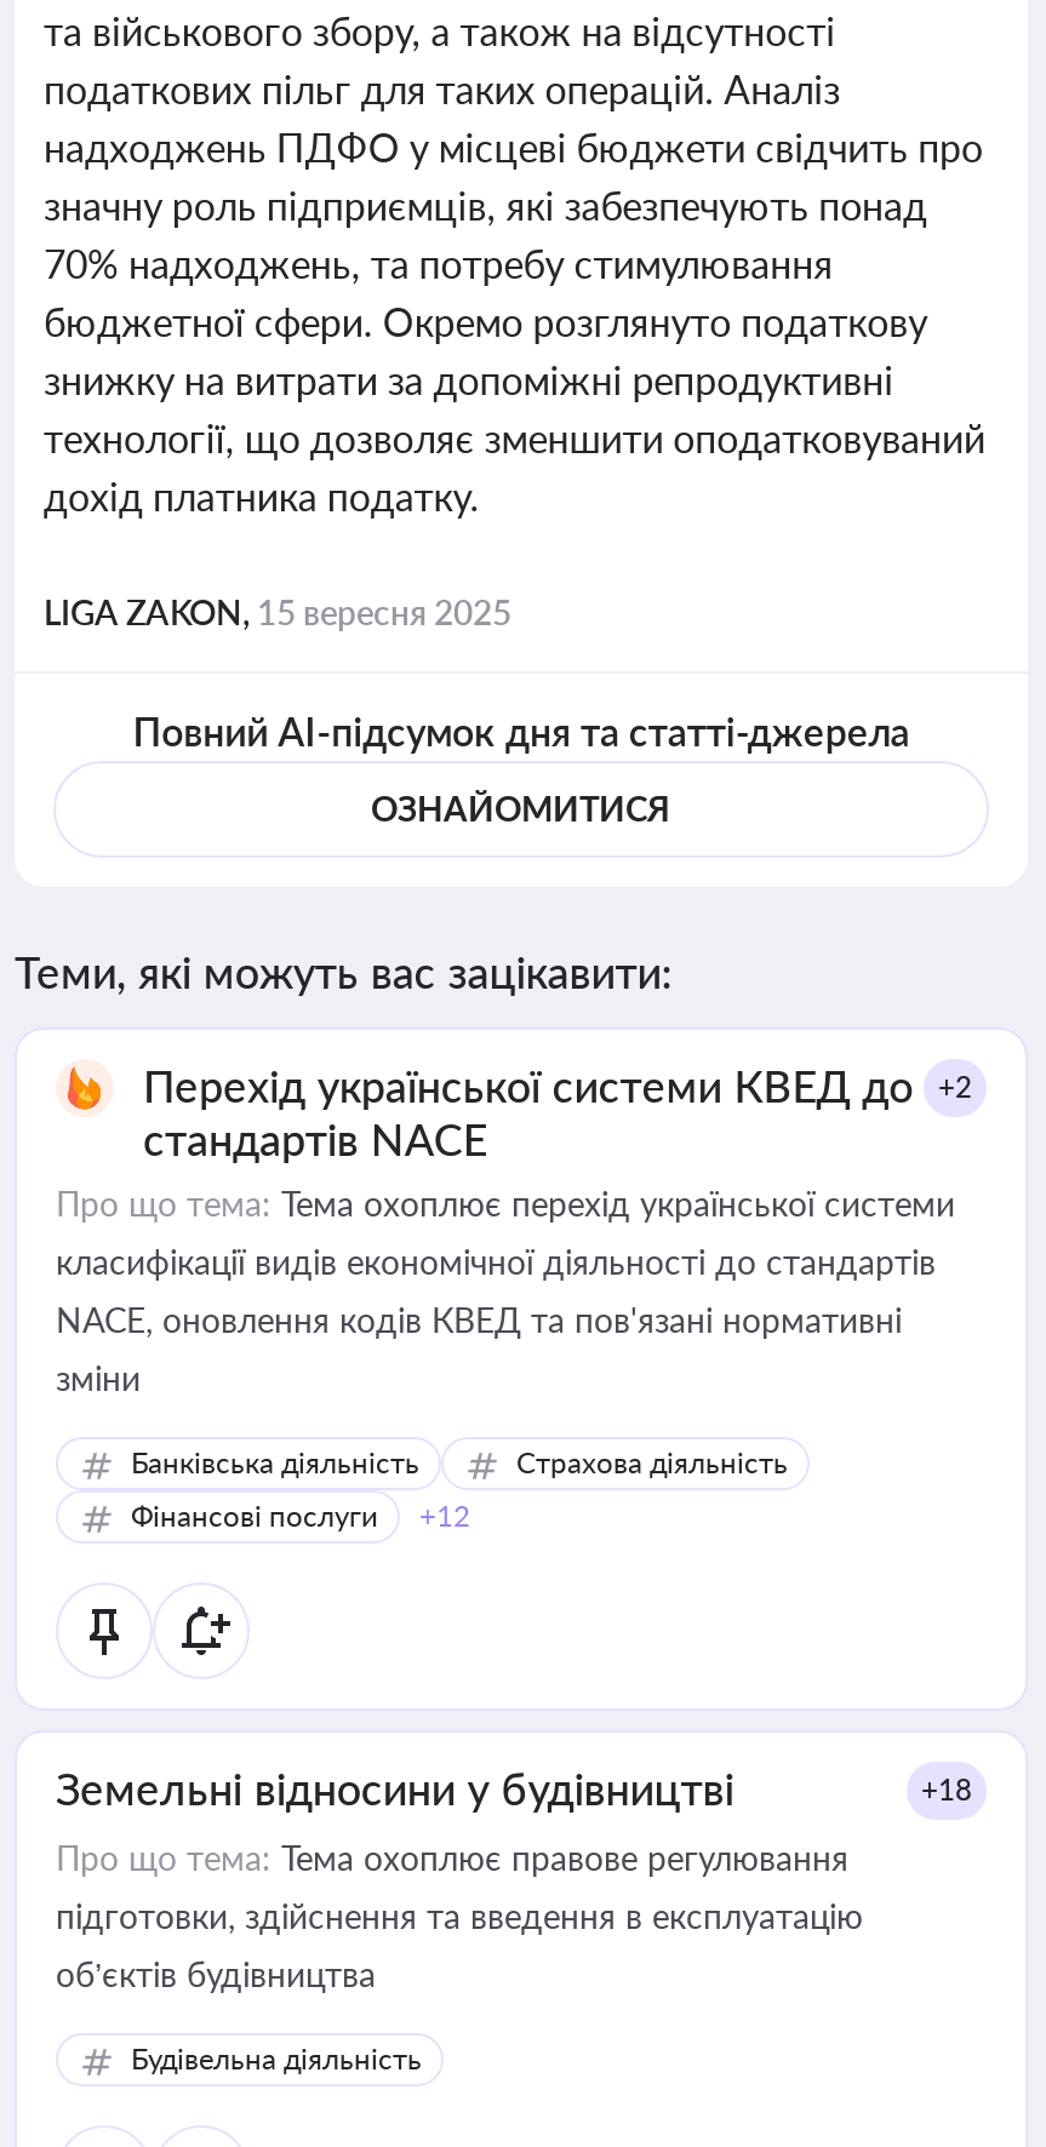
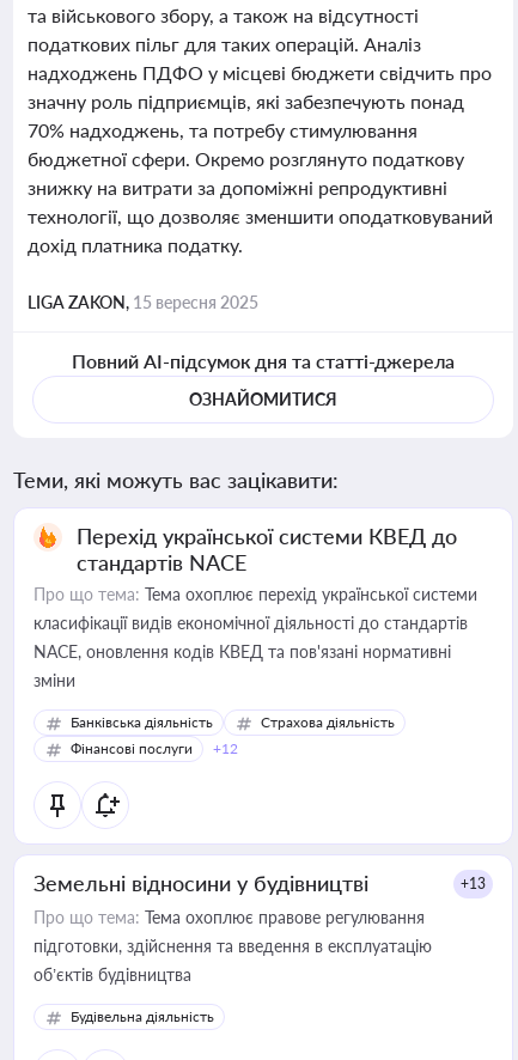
- +2

- +18
+ +13
